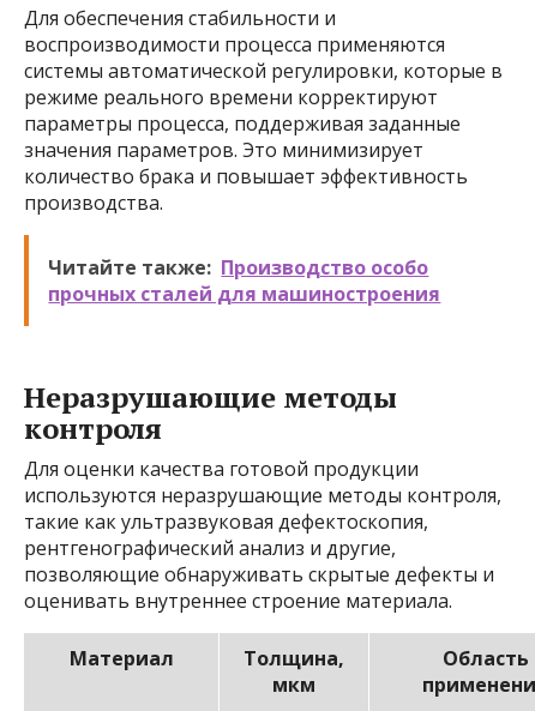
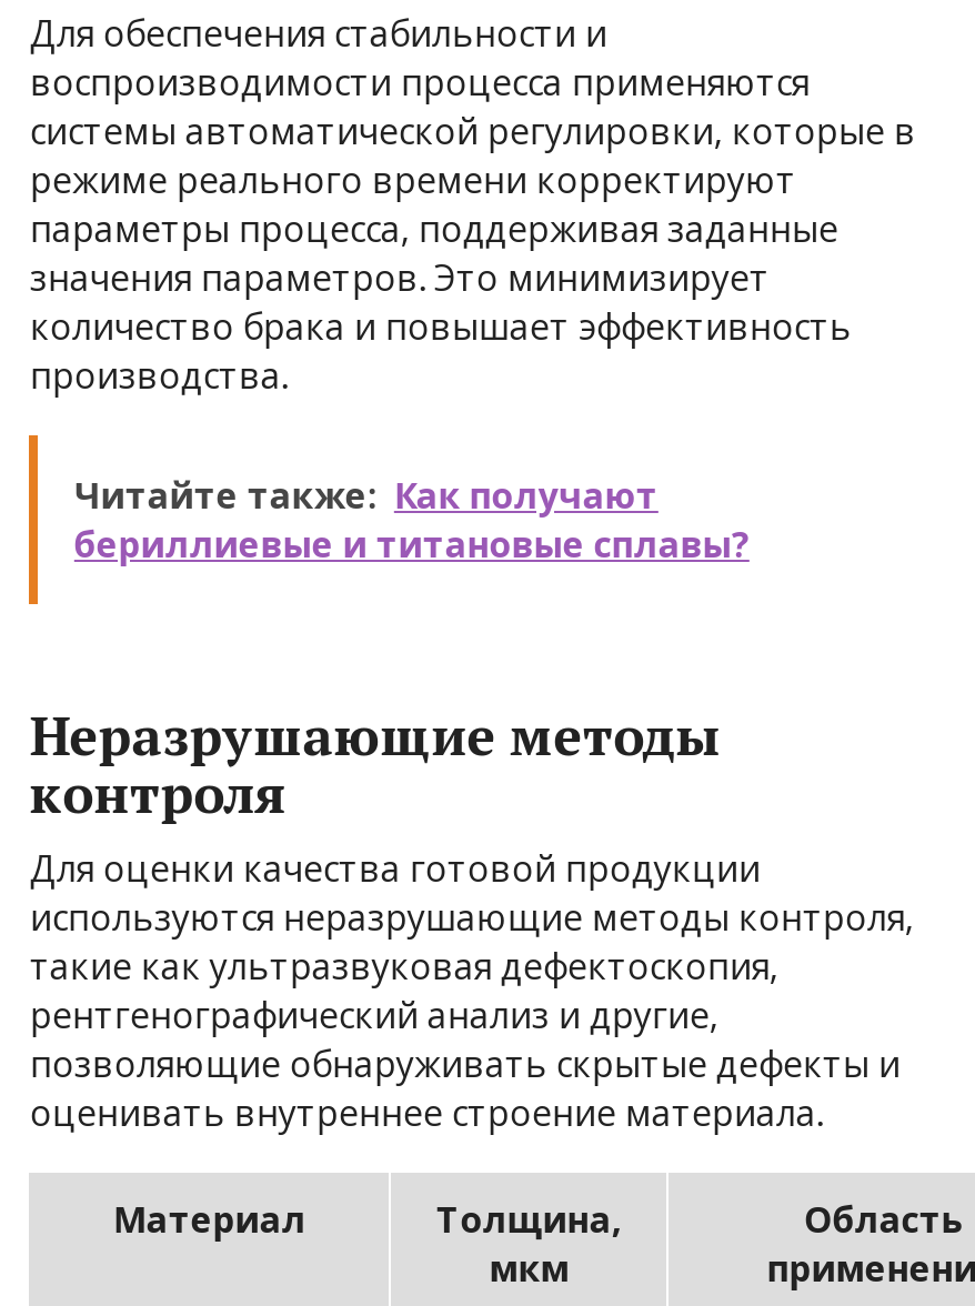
- Читайте также: Производство особо
- прочных сталей для машиностроения
+ Читайте также: Как получают
+ бериллиевые и титановые сплавы?
